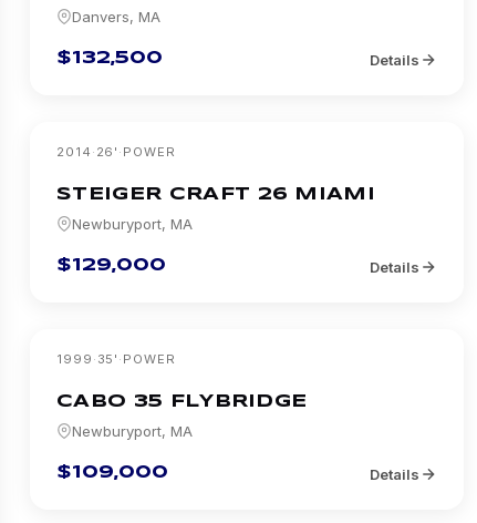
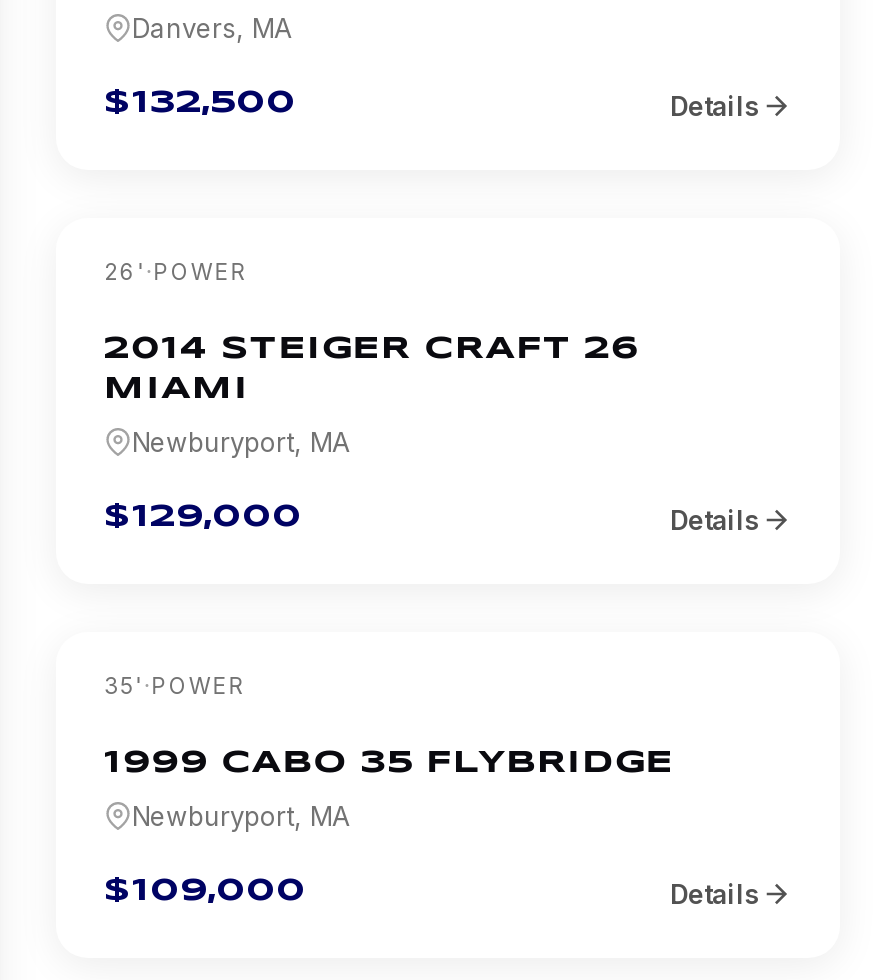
- 2014 · 26 ' · POWER
+ 26 ' · POWER

- STEIGER CRAFT 26 MIAMI
+ 2014 STEIGER CRAFT 26
+ MIAMI

- 1999 · 35 ' · POWER
+ 35 ' · POWER

- CABO 35 FLYBRIDGE
+ 1999 CABO 35 FLYBRIDGE
